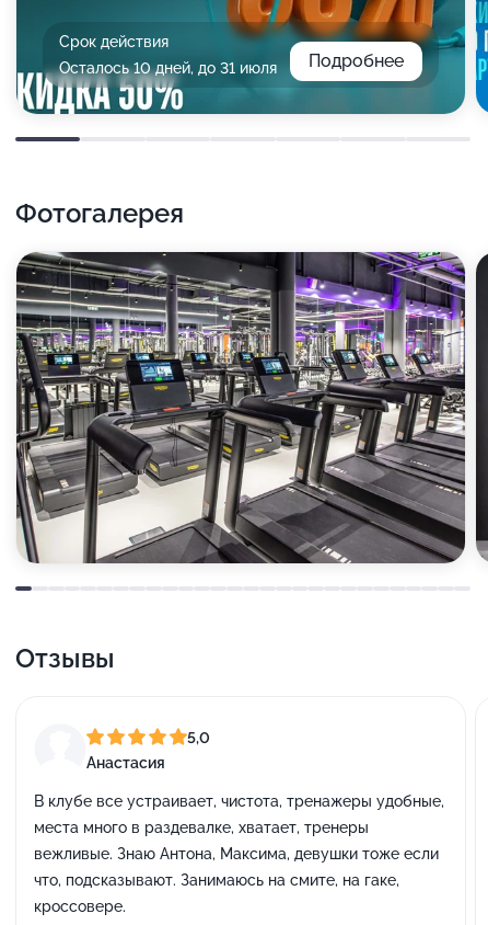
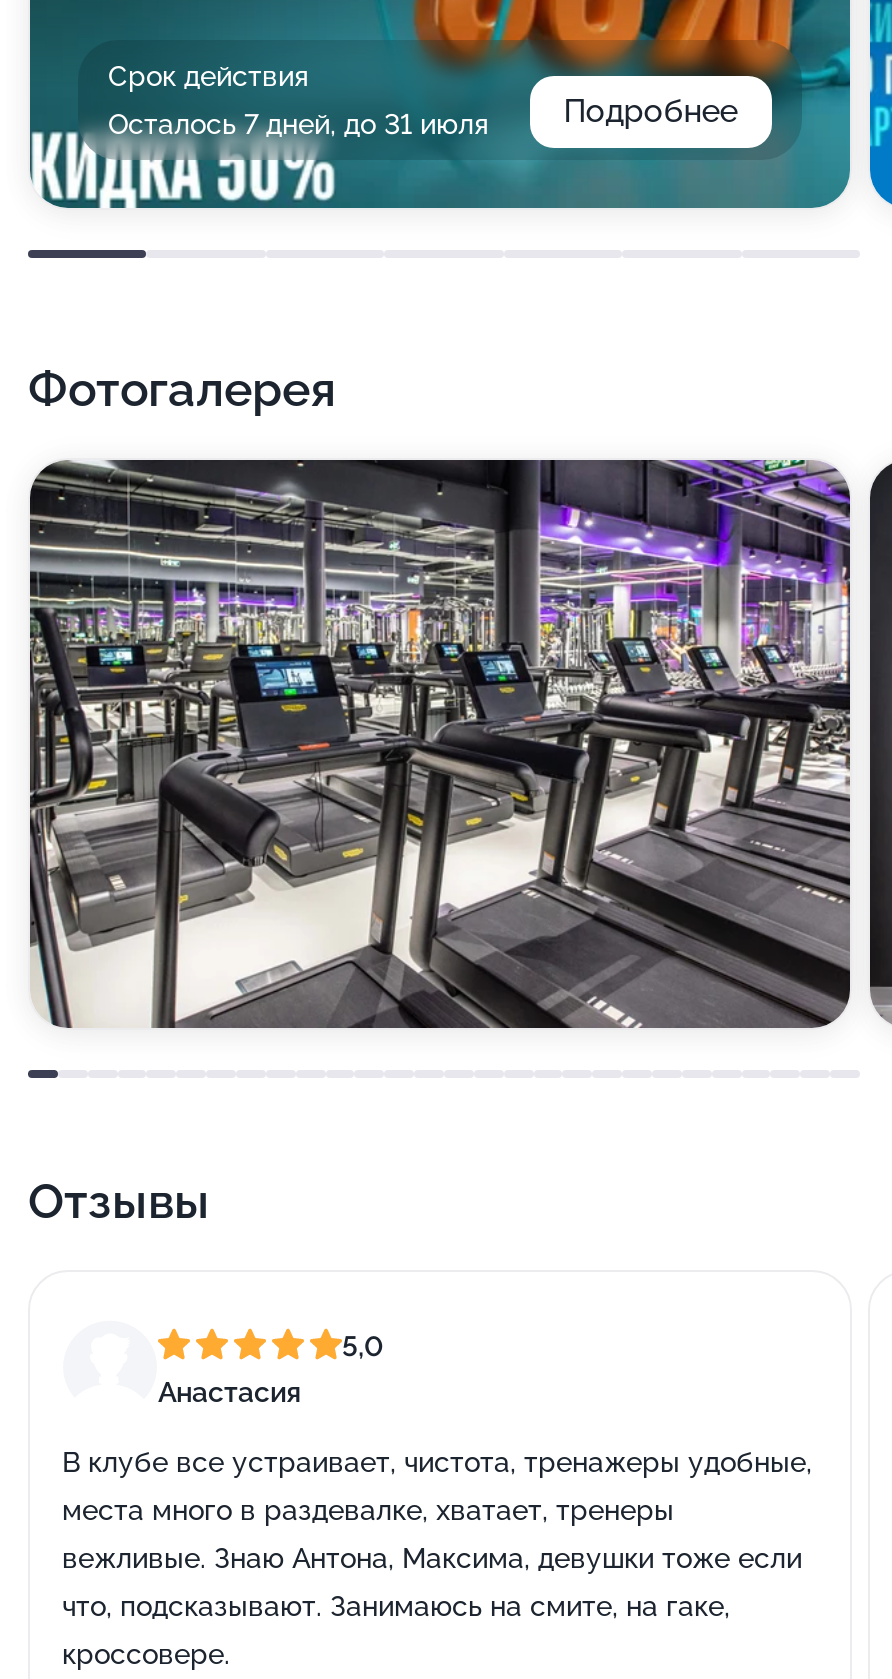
- Осталось 10 дней, до 31 июля
+ Осталось 7 дней, до 31 июля
